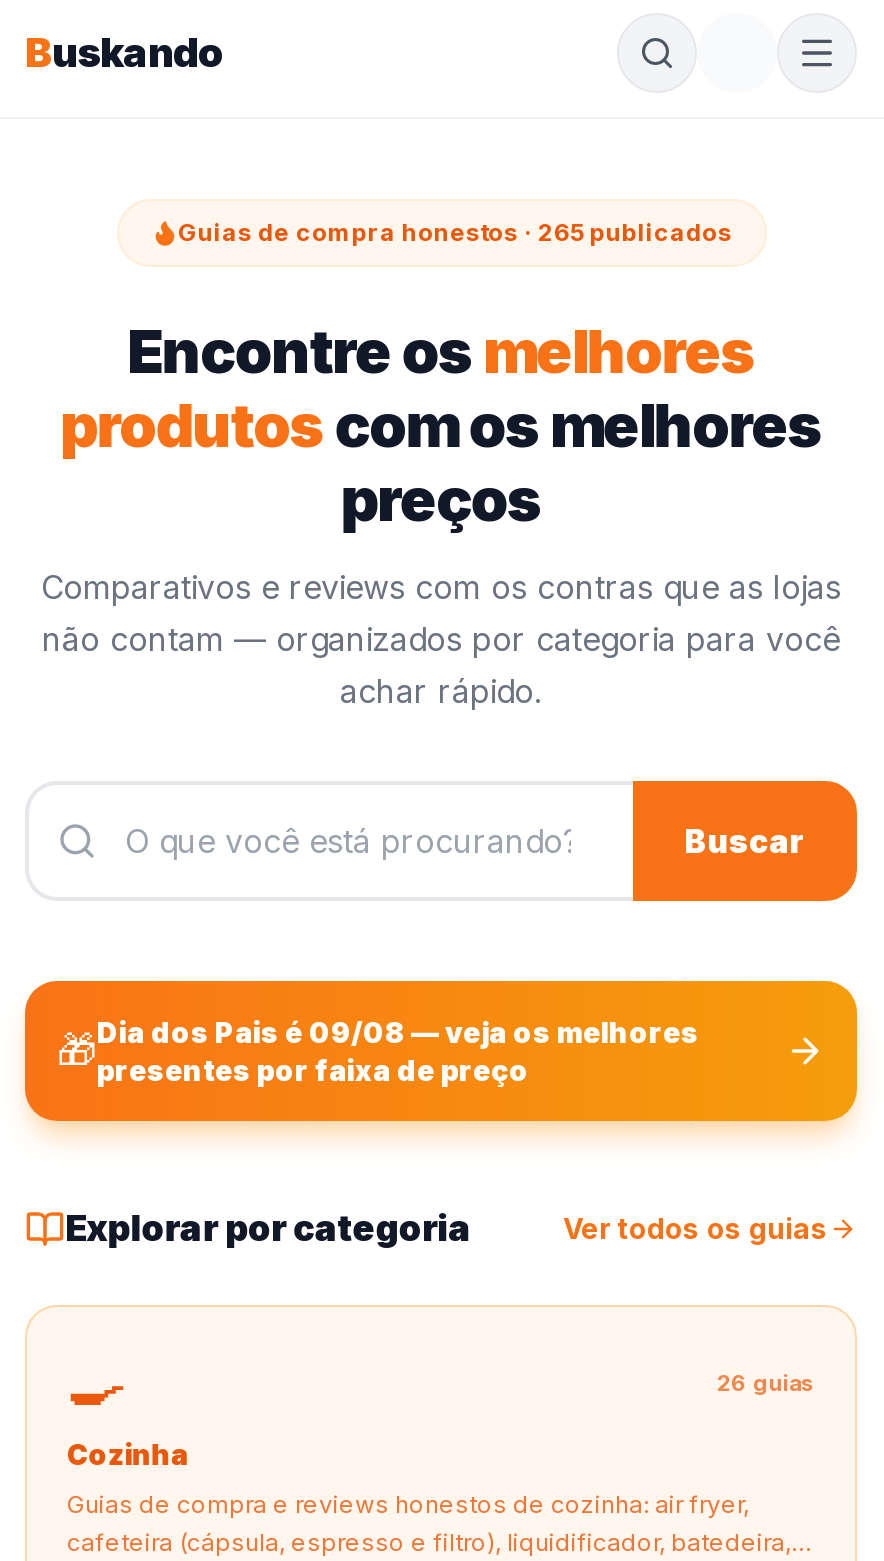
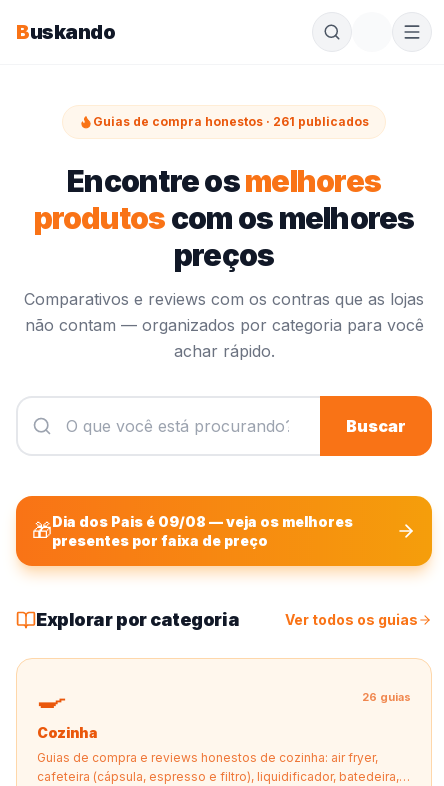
- Guias de compra honestos · 265 publicados
+ Guias de compra honestos · 261 publicados
